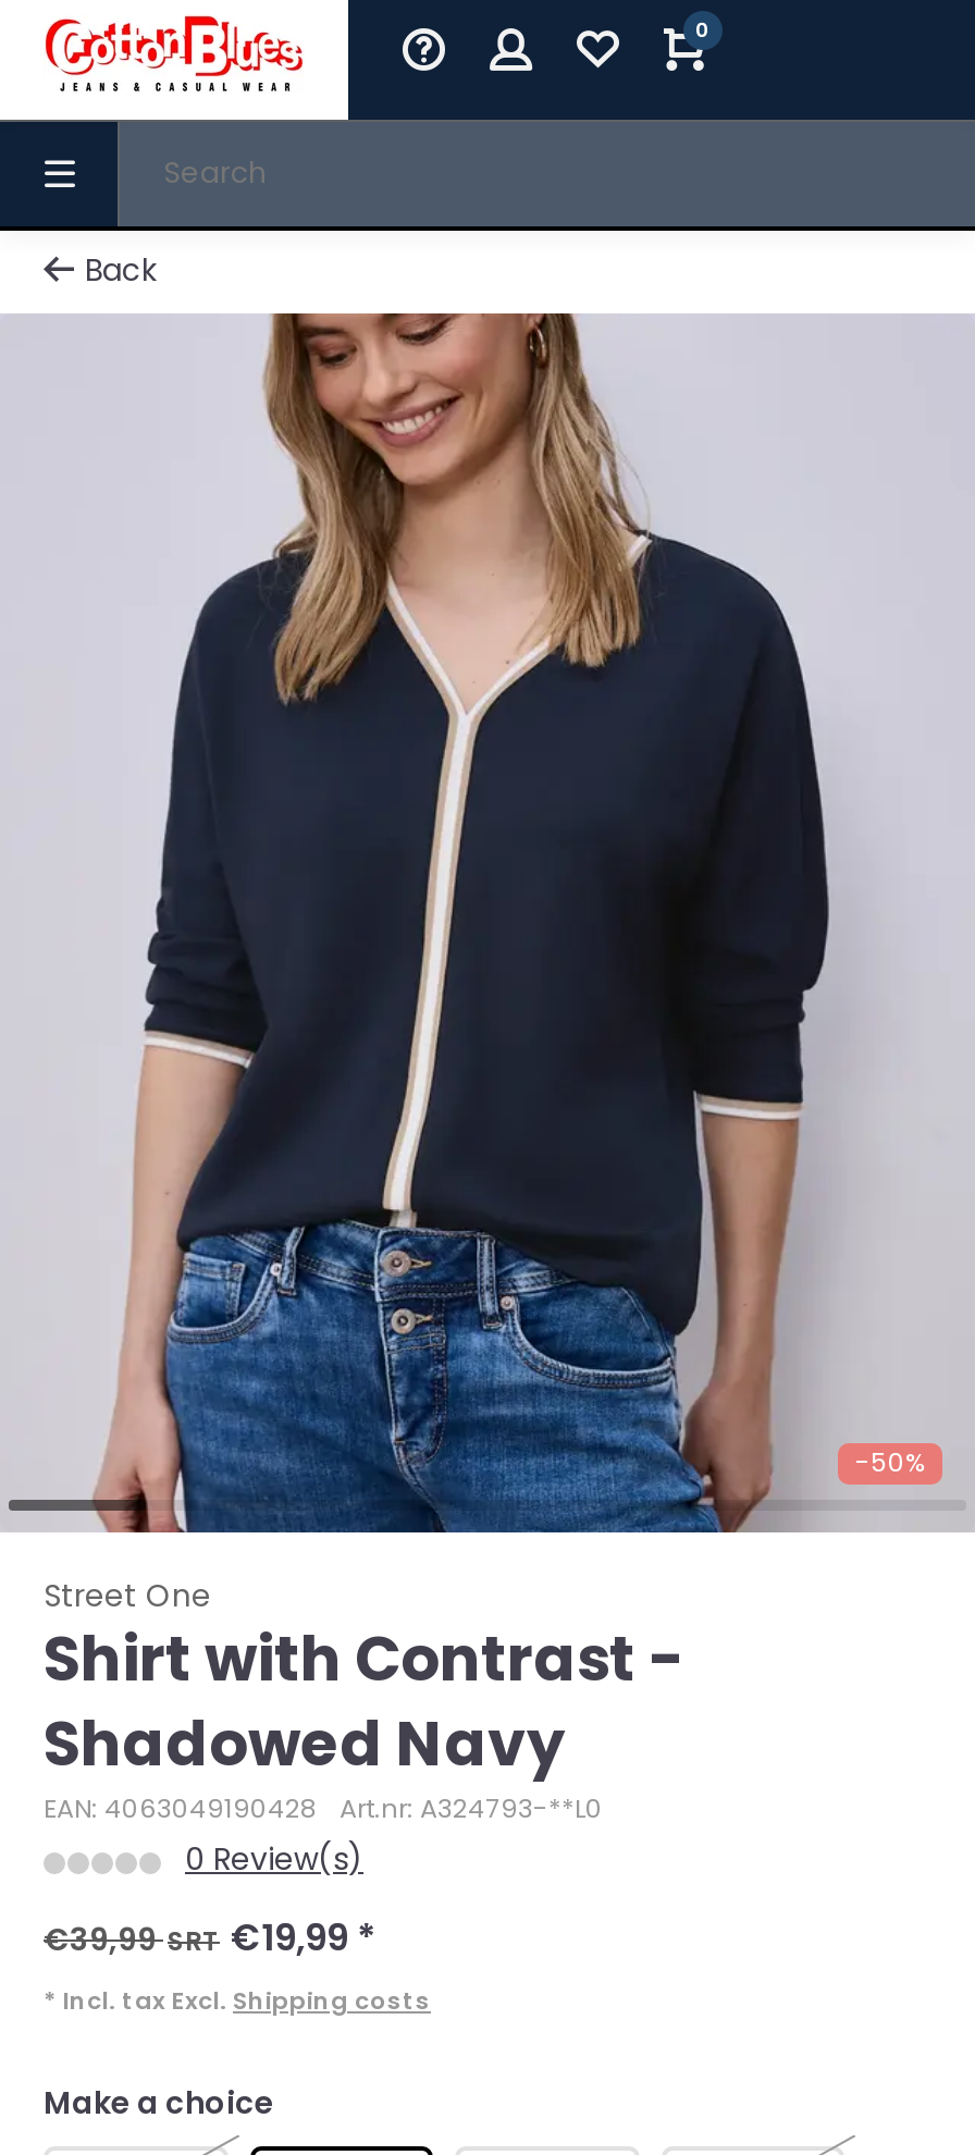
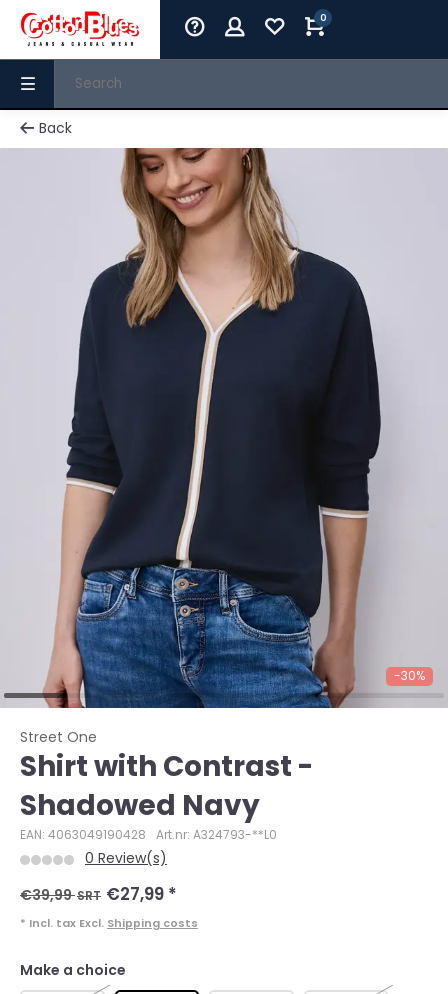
- -50%
+ -30%

- €39,99 SRT €19,99 *
+ €39,99 SRT €27,99 *
